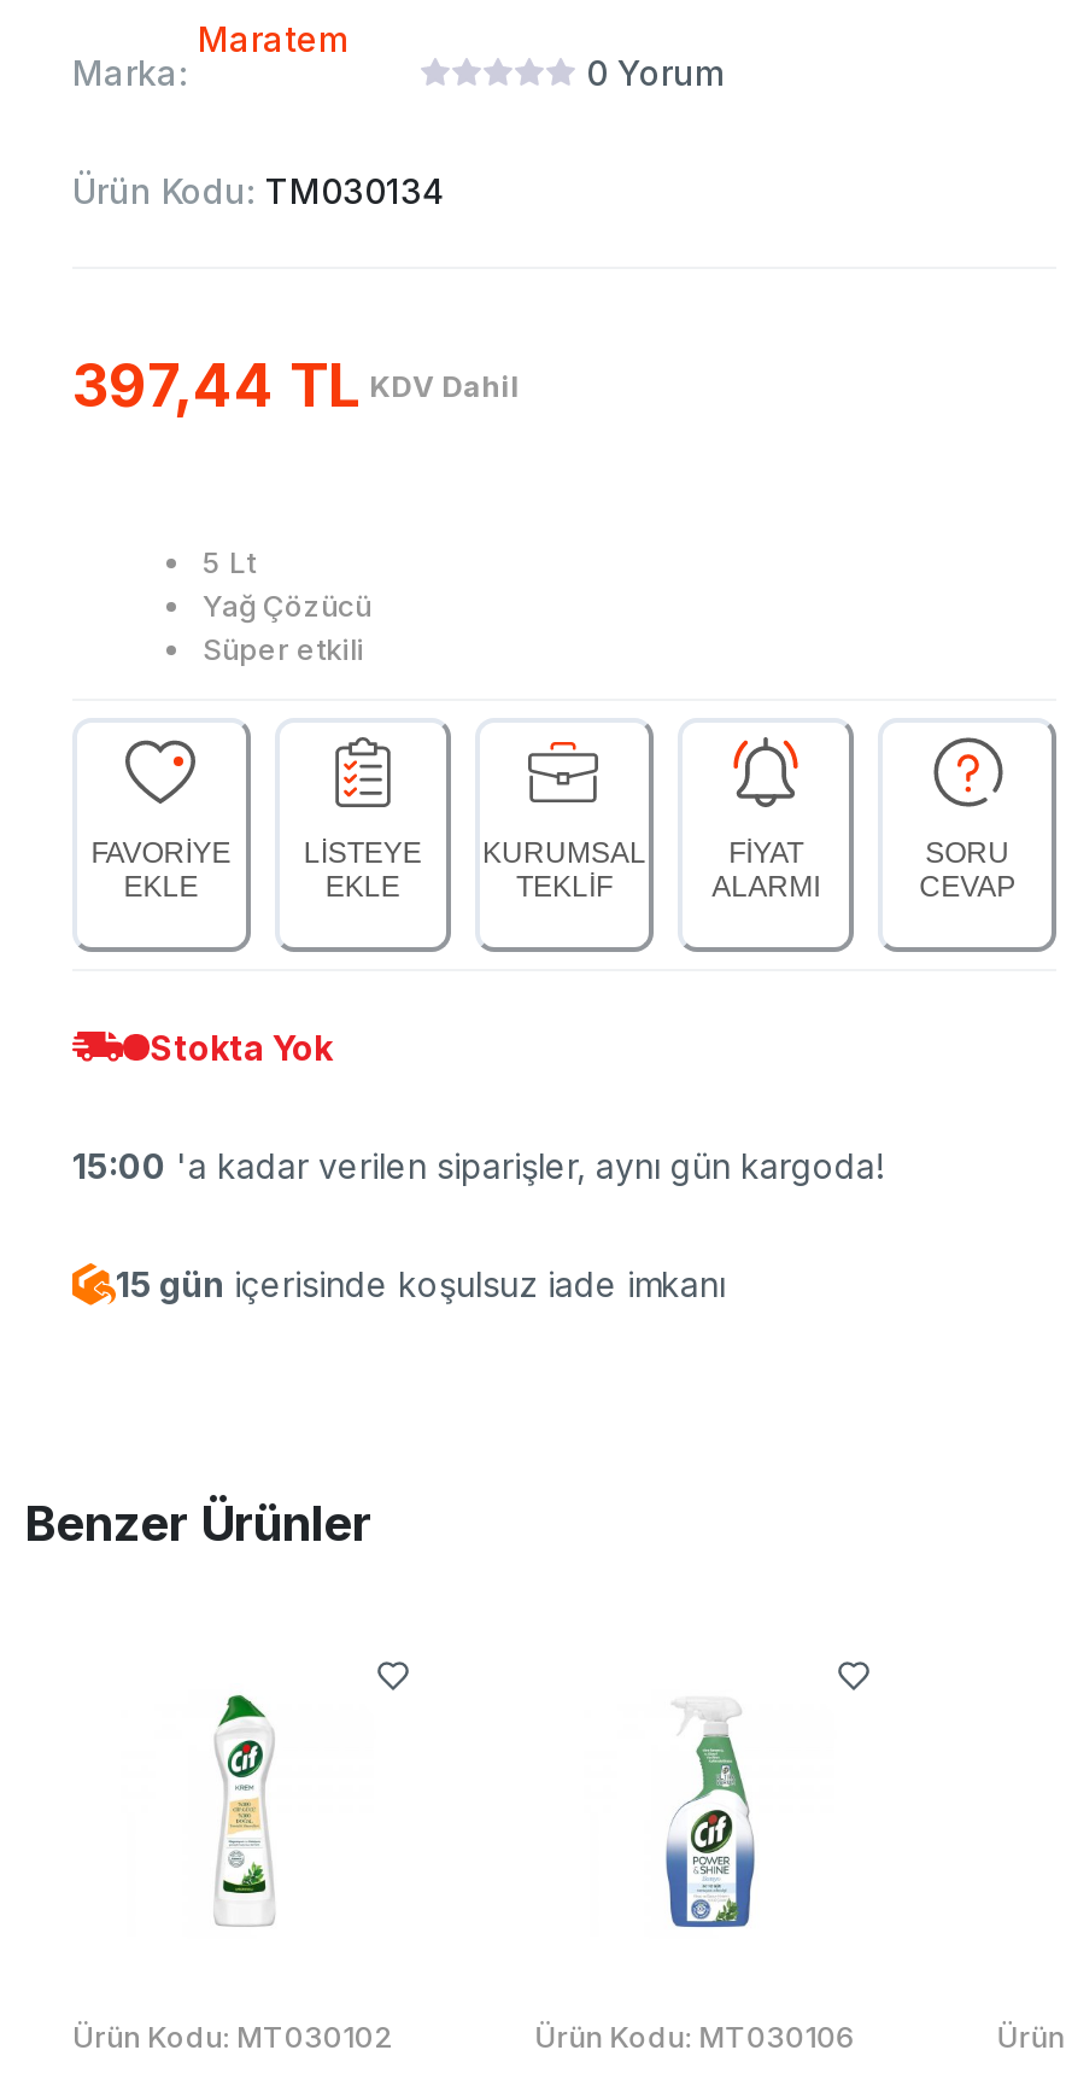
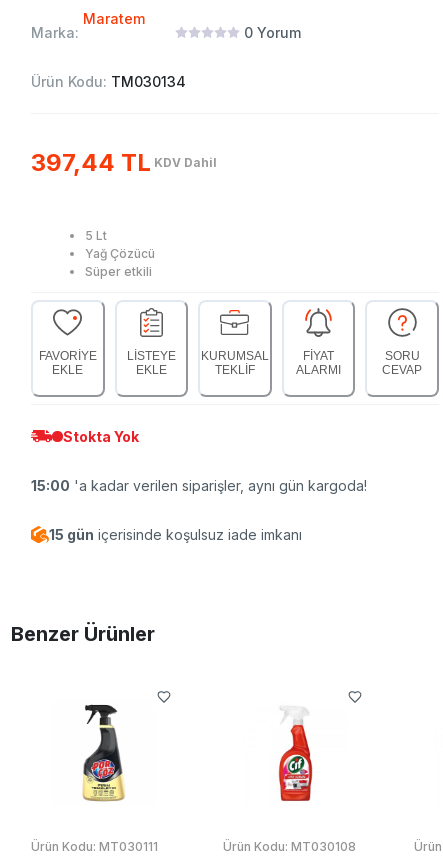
- [image]
- Ürün Kodu: MT030102
+ [image]
+ Ürün Kodu: MT030111

- [image]
- Ürün Kodu: MT030106
+ [image]
+ Ürün Kodu: MT030108
